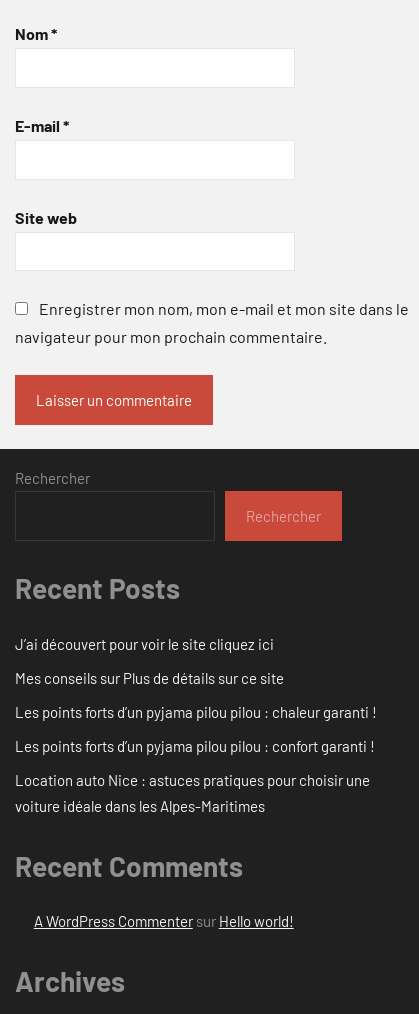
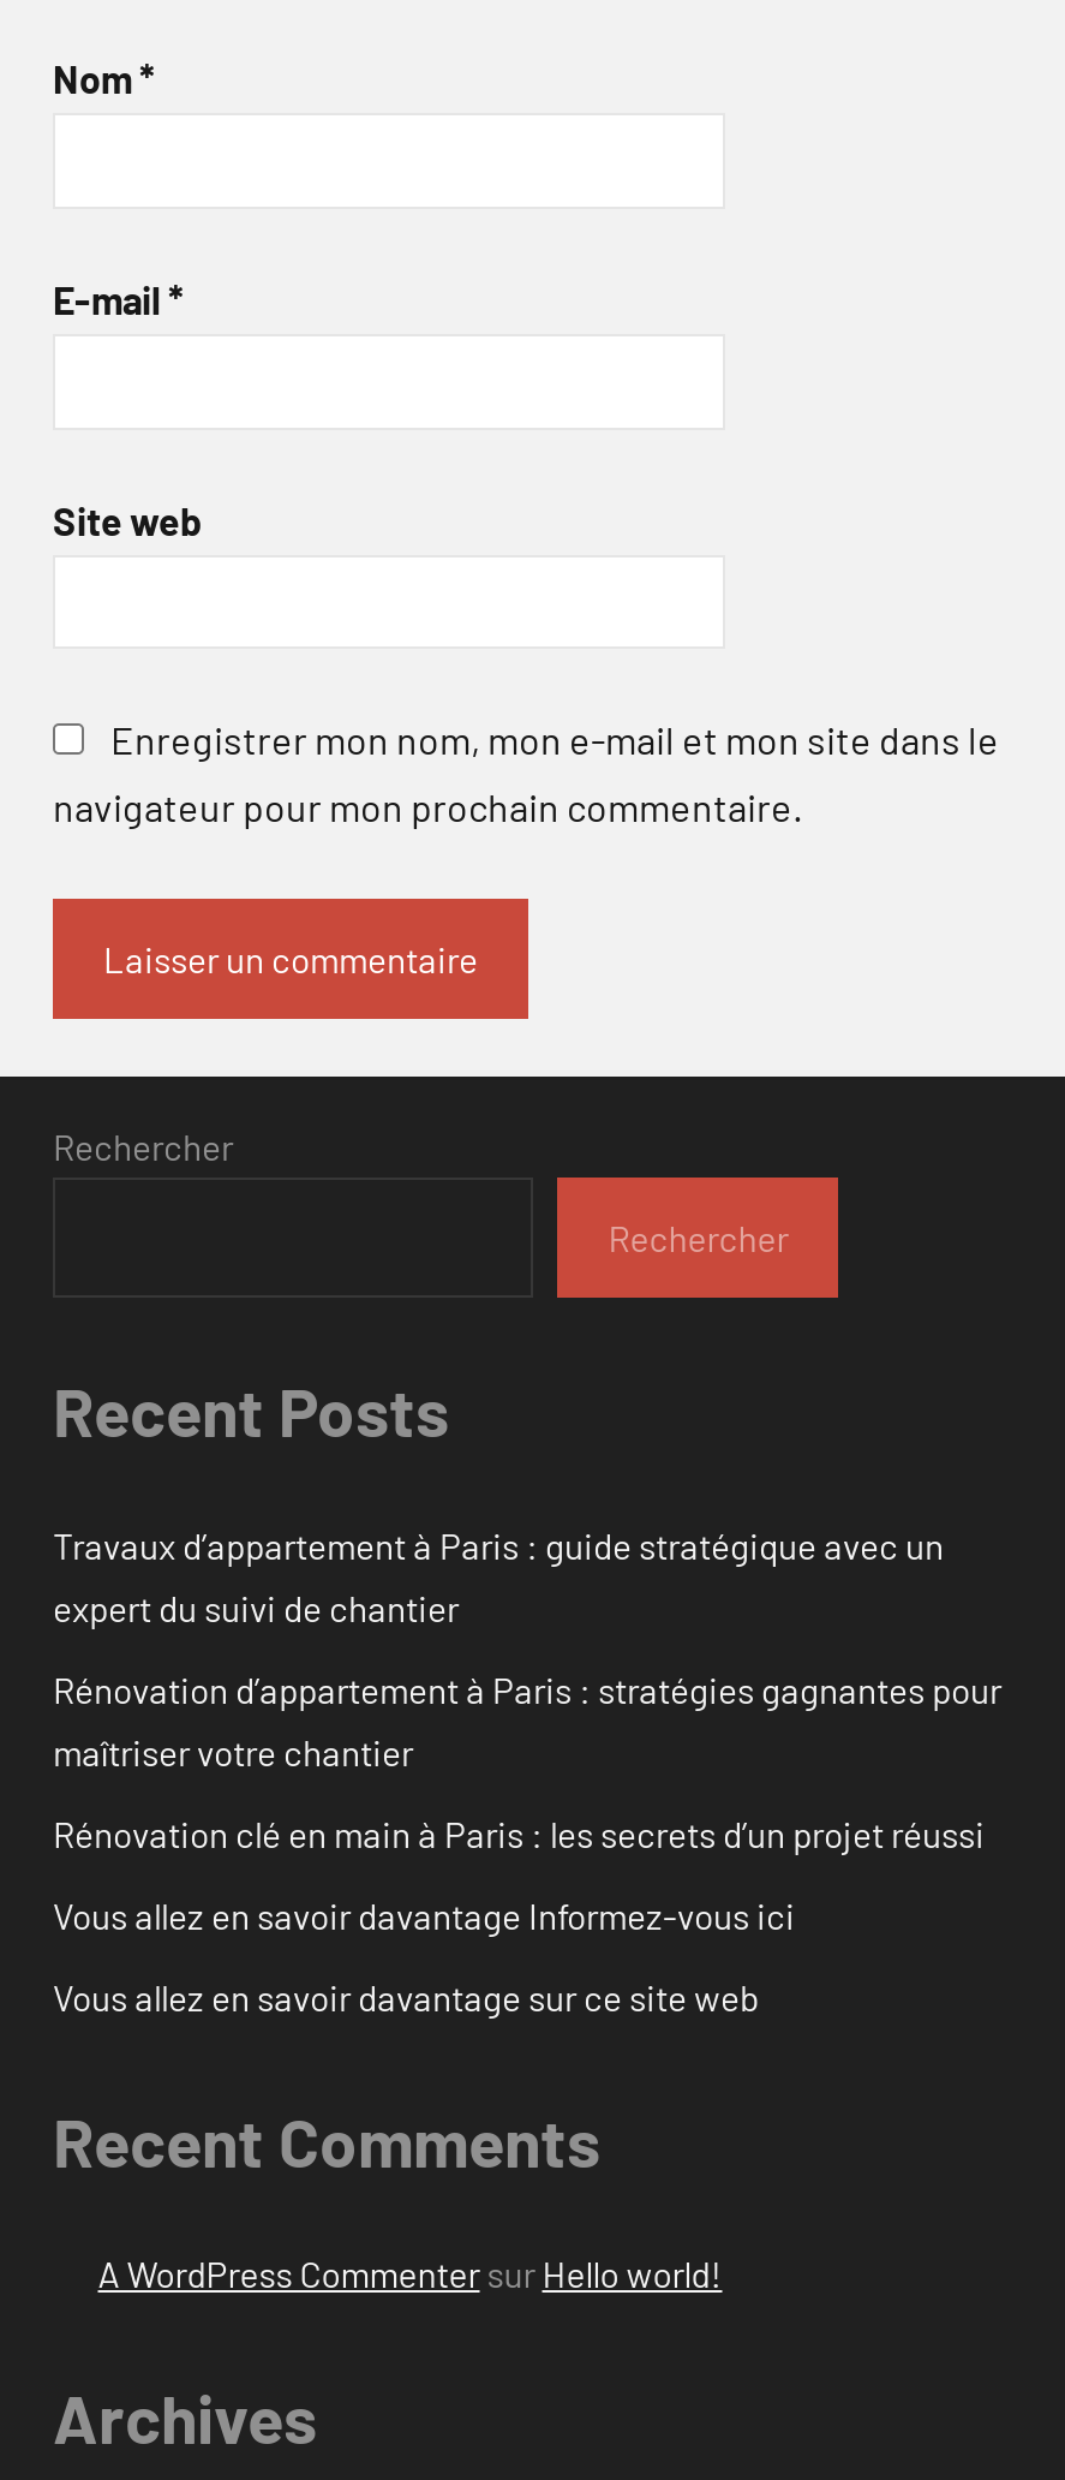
- J’ai découvert pour voir le site cliquez ici
+ Travaux d’appartement à Paris : guide stratégique avec un
+ expert du suivi de chantier

- Mes conseils sur Plus de détails sur ce site
+ Rénovation d’appartement à Paris : stratégies gagnantes pour
+ maîtriser votre chantier

- Les points forts d’un pyjama pilou pilou : chaleur garanti !
+ Rénovation clé en main à Paris : les secrets d’un projet réussi

- Les points forts d’un pyjama pilou pilou : confort garanti !
+ Vous allez en savoir davantage Informez-vous ici

- Location auto Nice : astuces pratiques pour choisir une
- voiture idéale dans les Alpes-Maritimes
+ Vous allez en savoir davantage sur ce site web
